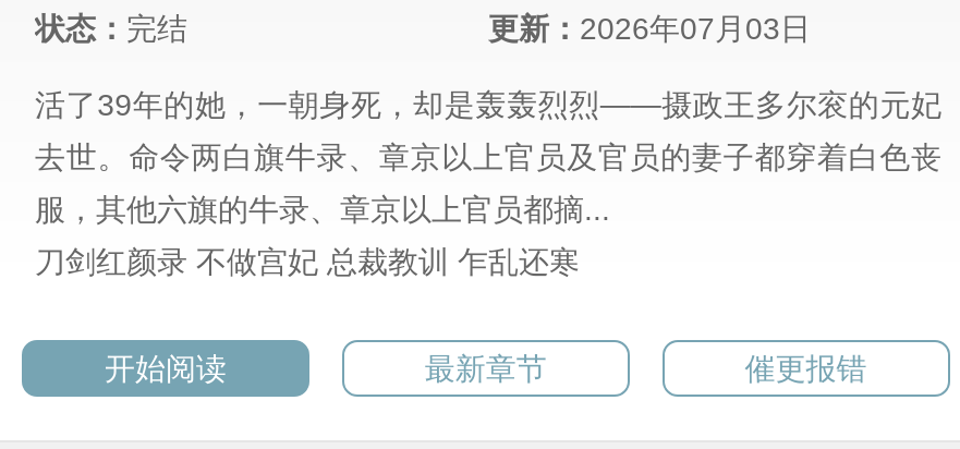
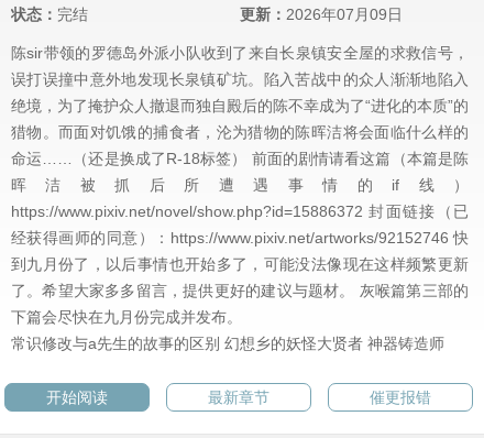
- 更新：2026年07月03日
- 活了39年的她，一朝身死，却是轰轰烈烈——摄政王多尔衮的元妃
- 去世。命令两白旗牛录、章京以上官员及官员的妻子都穿着白色丧
- 服，其他六旗的牛录、章京以上官员都摘...
- 刀剑红颜录 不做宫妃 总裁教训 乍乱还寒
+ 更新：2026年07月09日
+ 陈sir带领的罗德岛外派小队收到了来自长泉镇安全屋的求救信号，
+ 误打误撞中意外地发现长泉镇矿坑。陷入苦战中的众人渐渐地陷入
+ 绝境，为了掩护众人撤退而独自殿后的陈不幸成为了“进化的本质”的
+ 猎物。而面对饥饿的捕食者，沦为猎物的陈晖洁将会面临什么样的
+ 命运……（还是换成了R-18标签） 前面的剧情请看这篇（本篇是陈
+ 晖洁被抓后所遭遇事情的if线）
+ https://www.pixiv.net/novel/show.php?id=15886372 封面链接（已
+ 经获得画师的同意）：https://www.pixiv.net/artworks/92152746 快
+ 到九月份了，以后事情也开始多了，可能没法像现在这样频繁更新
+ 了。希望大家多多留言，提供更好的建议与题材。 灰喉篇第三部的
+ 下篇会尽快在九月份完成并发布。
+ 常识修改与a先生的故事的区别 幻想乡的妖怪大贤者 神器铸造师
